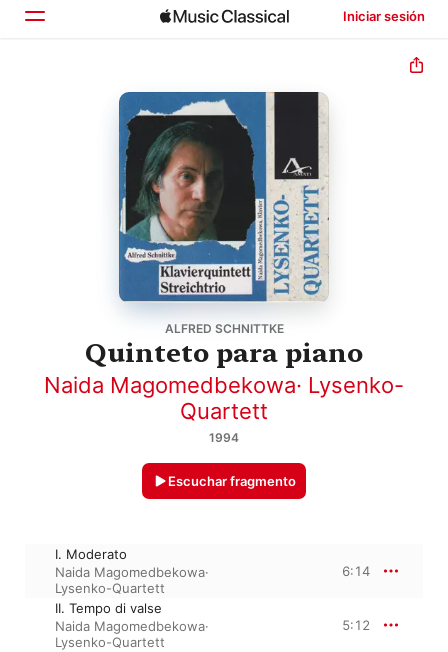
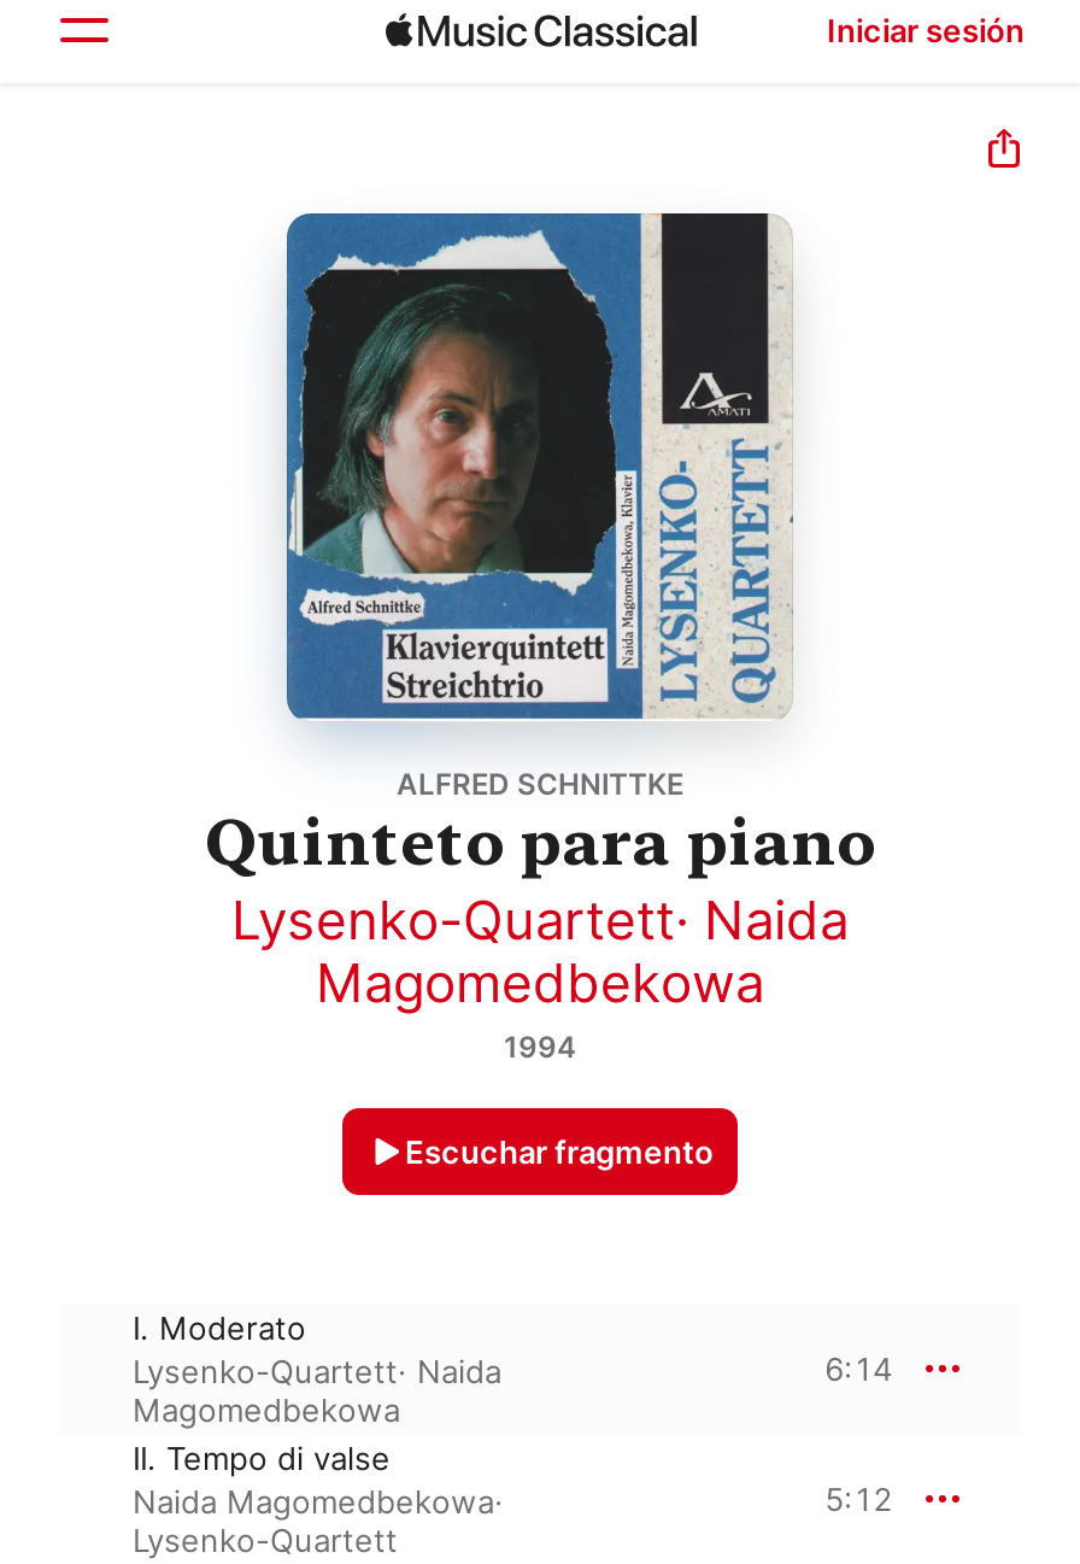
- Naida Magomedbekowa · Lysenko-
- Quartett
+ Lysenko-Quartett · Naida
+ Magomedbekowa

- Naida Magomedbekowa·
- Lysenko-Quartett
+ Lysenko-Quartett · Naida
+ Magomedbekowa
